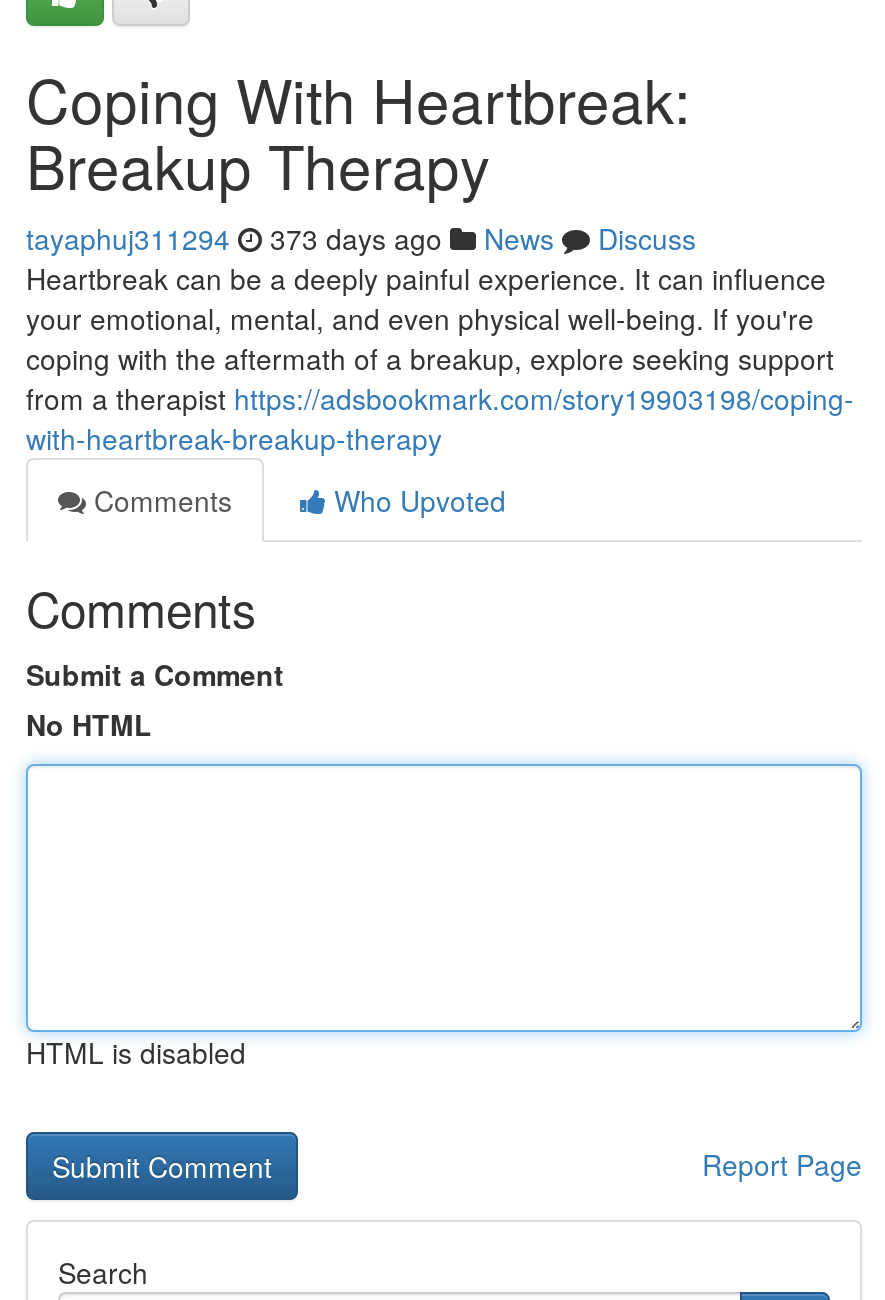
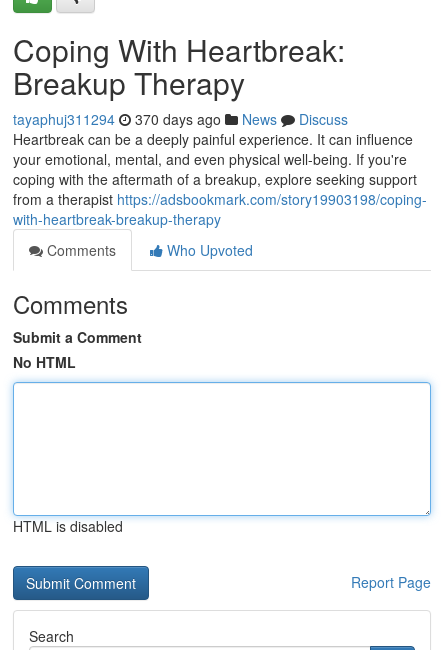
- tayaphuj311294 373 days ago News Discuss
+ tayaphuj311294 370 days ago News Discuss
